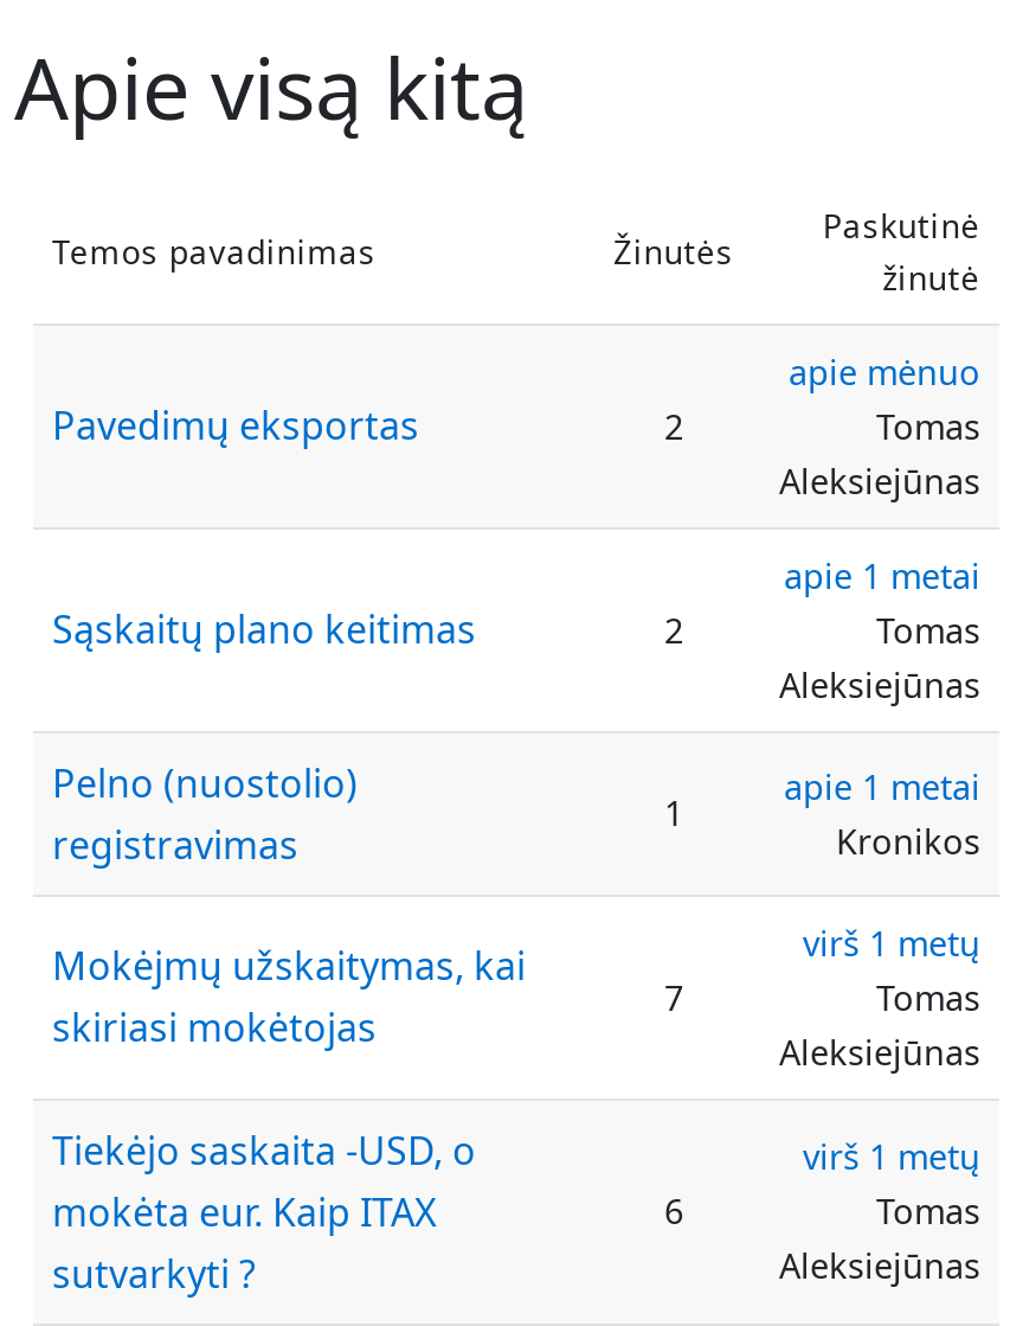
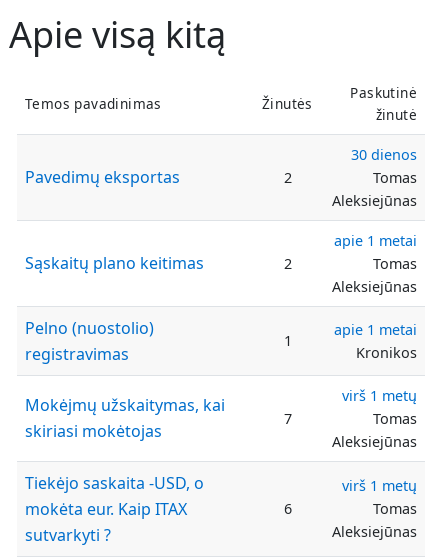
- apie mėnuo
+ 30 dienos
